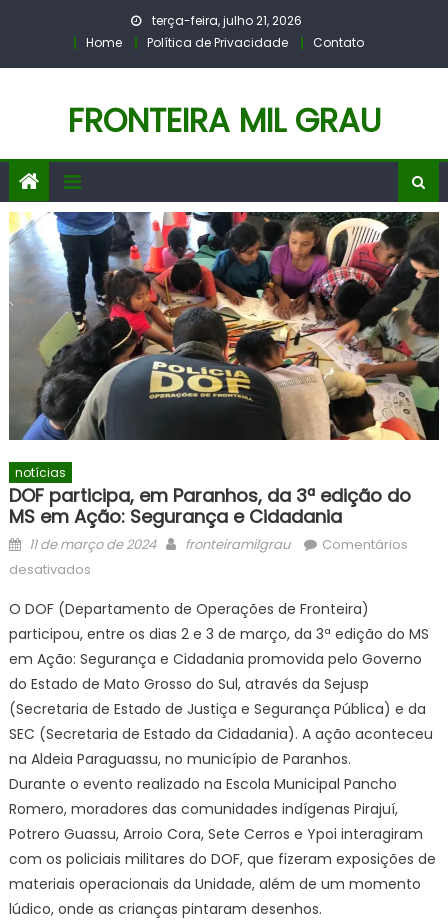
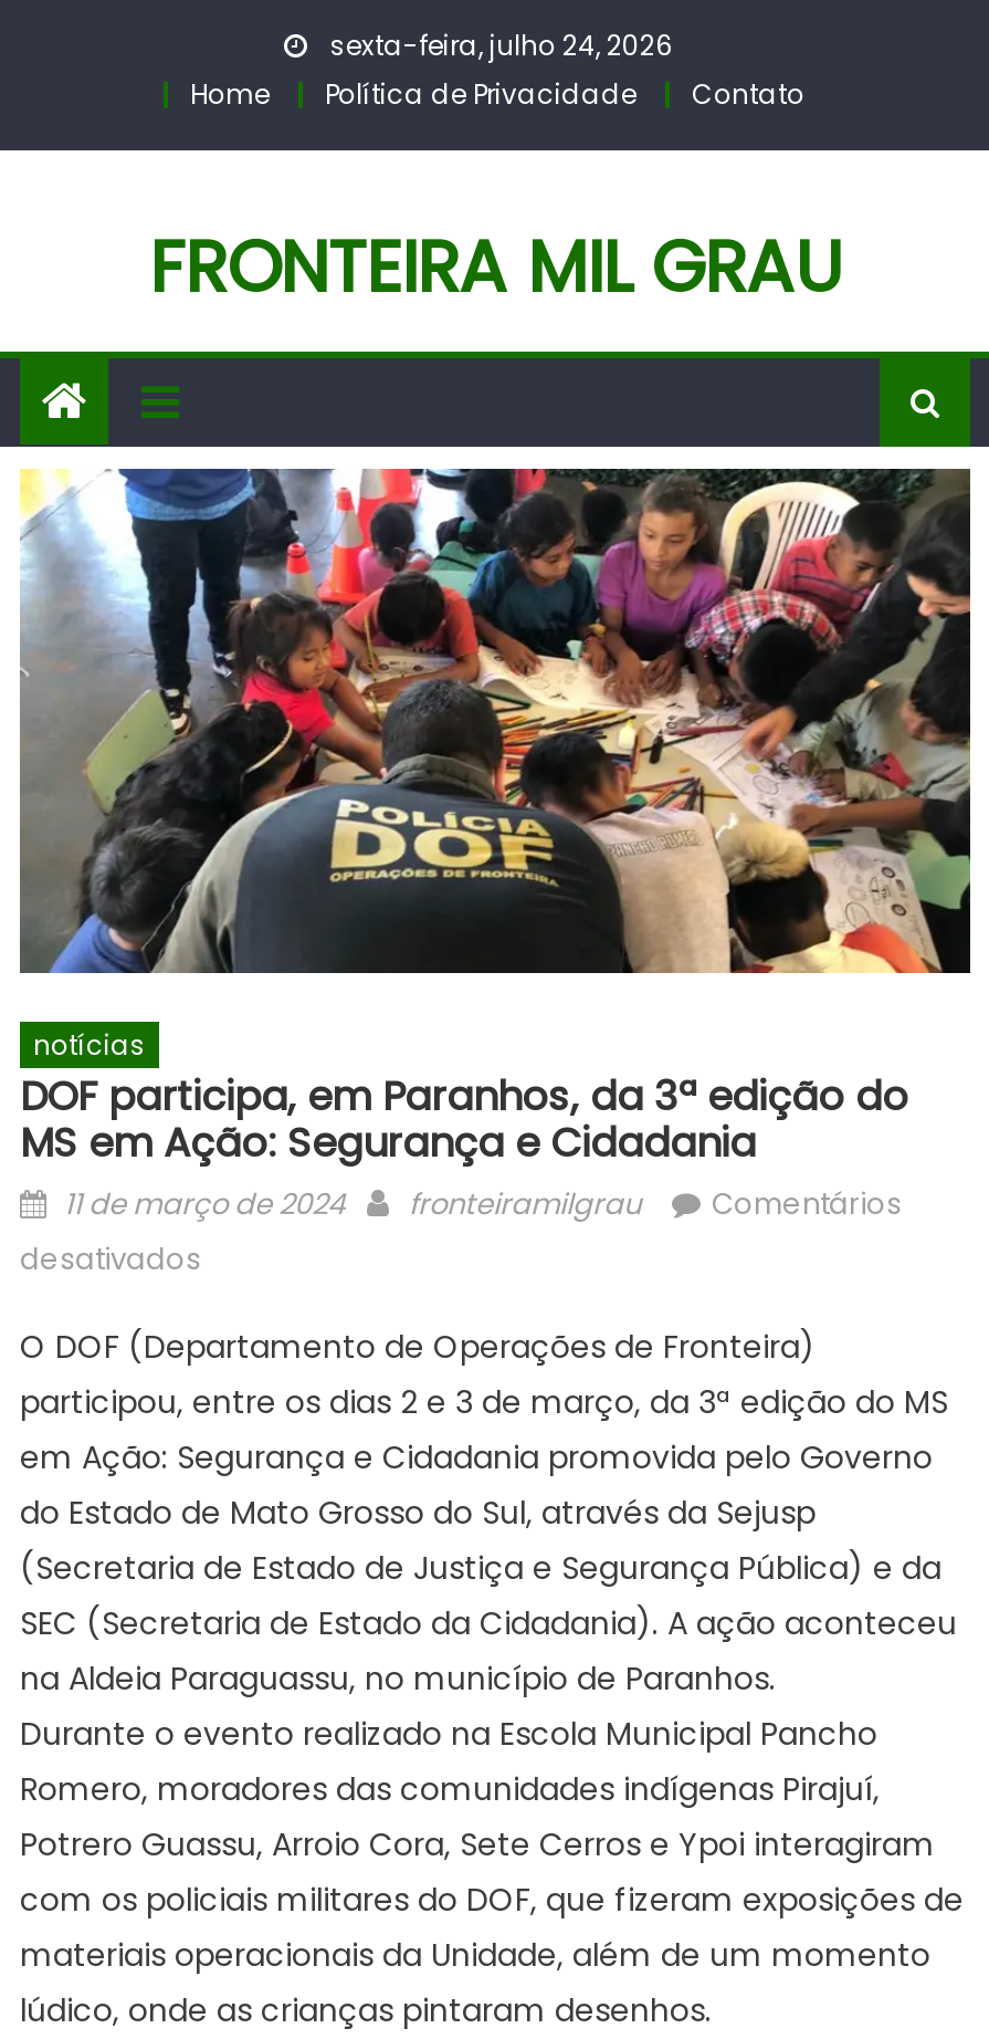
- terça-feira, julho 21, 2026
+ sexta-feira, julho 24, 2026
